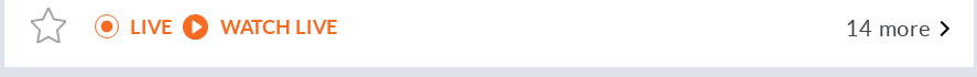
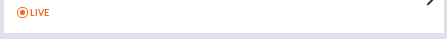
- WATCH LIVE
- 14 more
